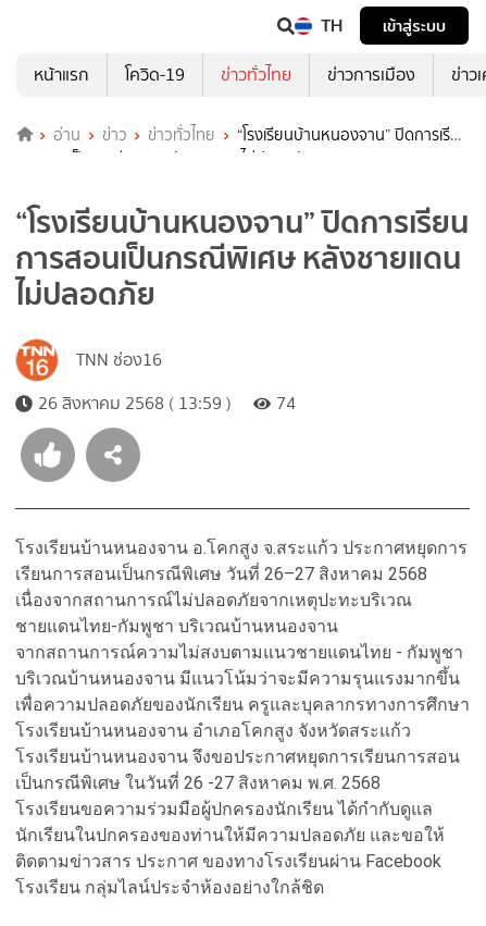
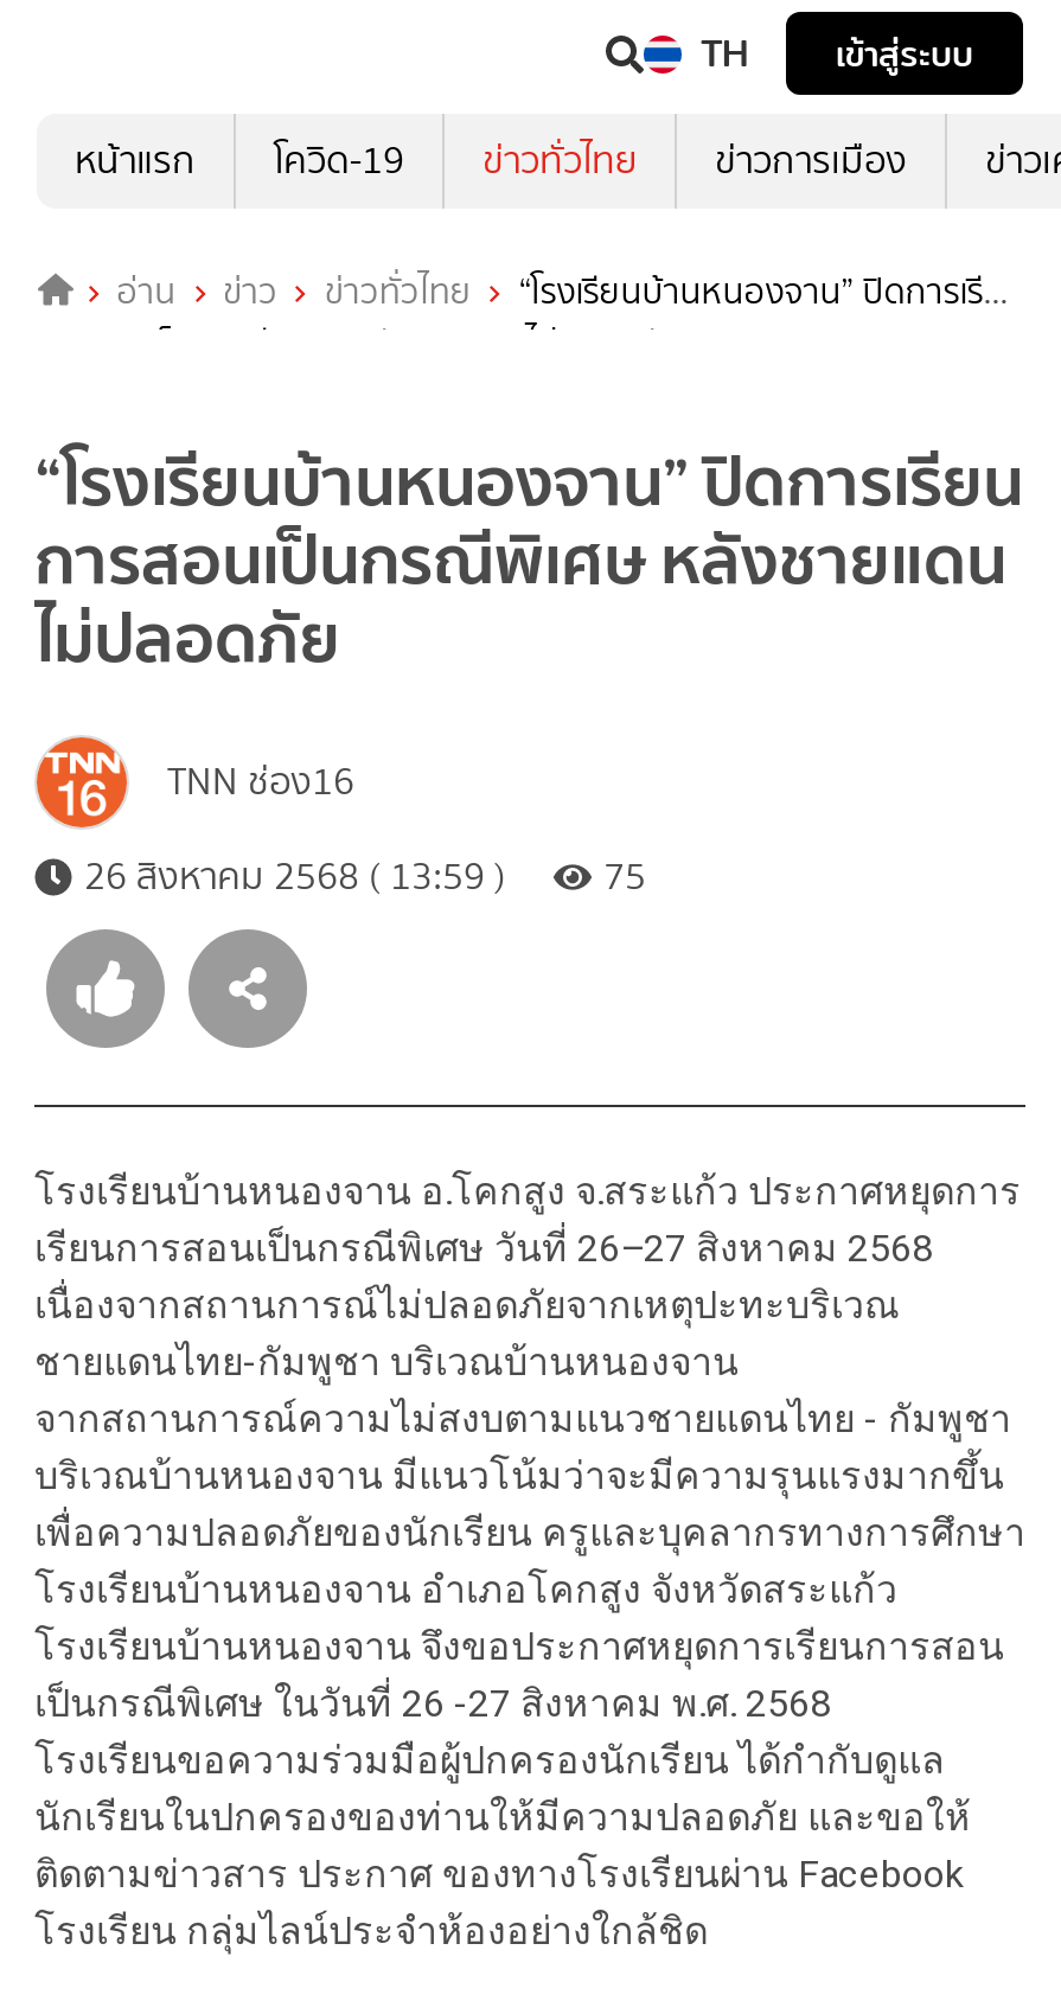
- 26 สิงหาคม 2568 ( 13:59 ) 74
+ 26 สิงหาคม 2568 ( 13:59 ) 75
